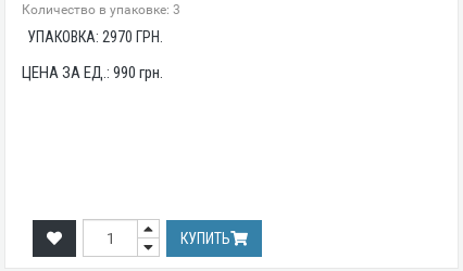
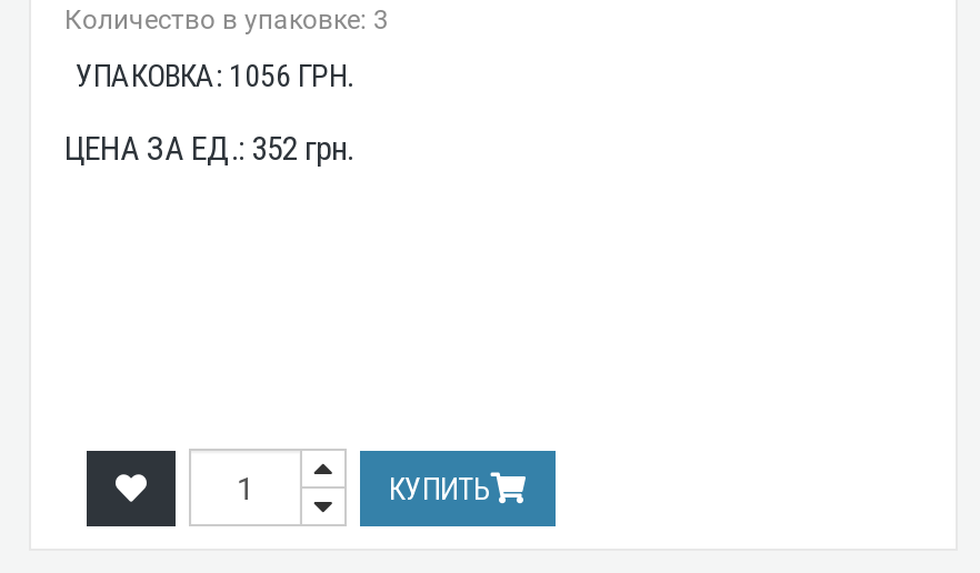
- УПАКОВКА: 2970 ГРН.
+ УПАКОВКА: 1056 ГРН.

- ЦЕНА ЗА ЕД.: 990 грн.
+ ЦЕНА ЗА ЕД.: 352 грн.
